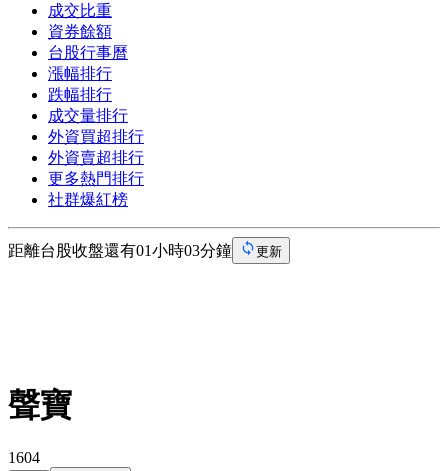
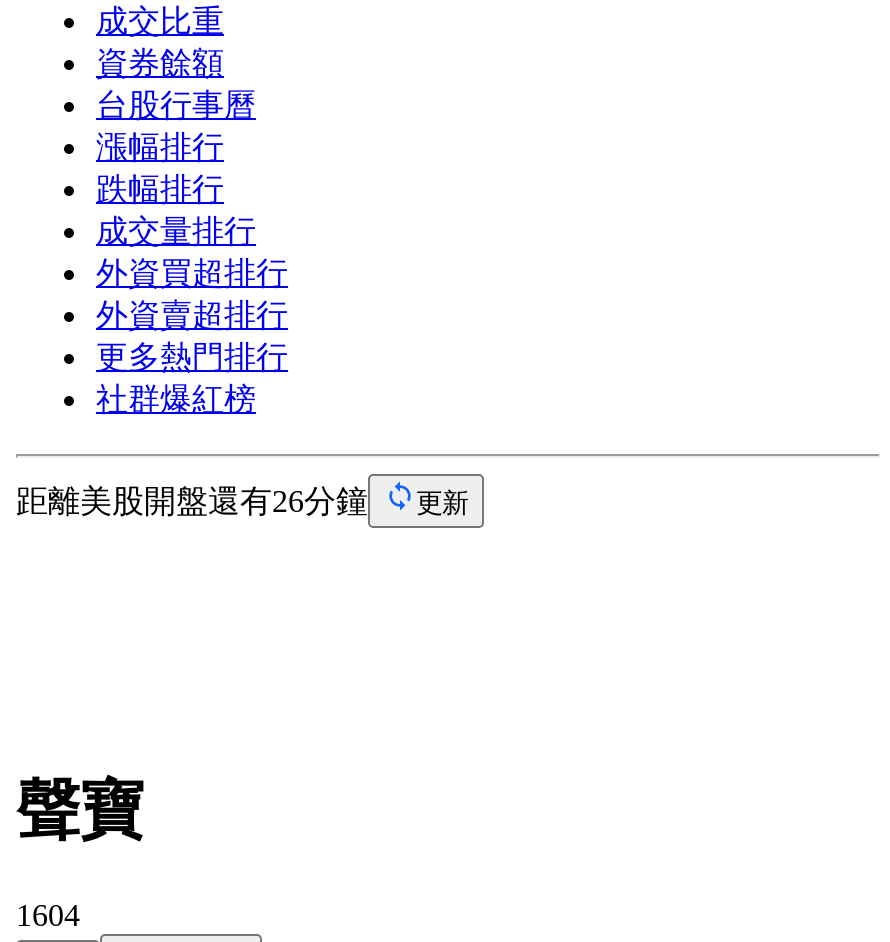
- 距離台股收盤還有01小時03分鐘
+ 距離美股開盤還有26分鐘
